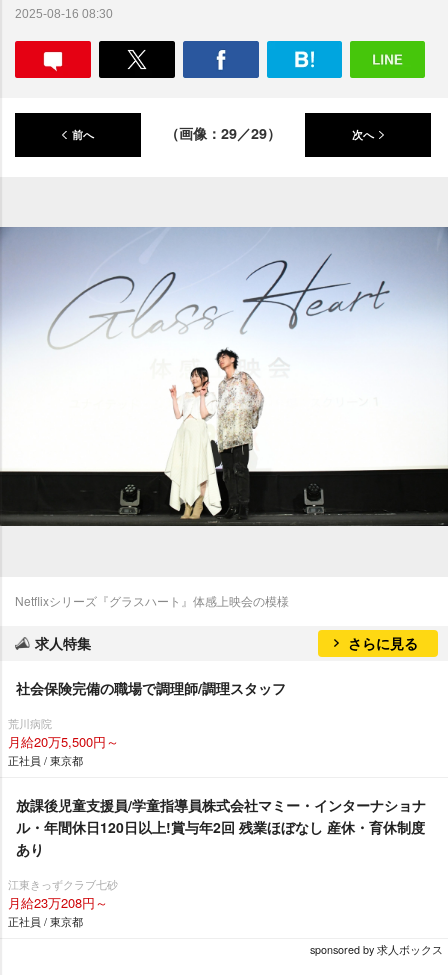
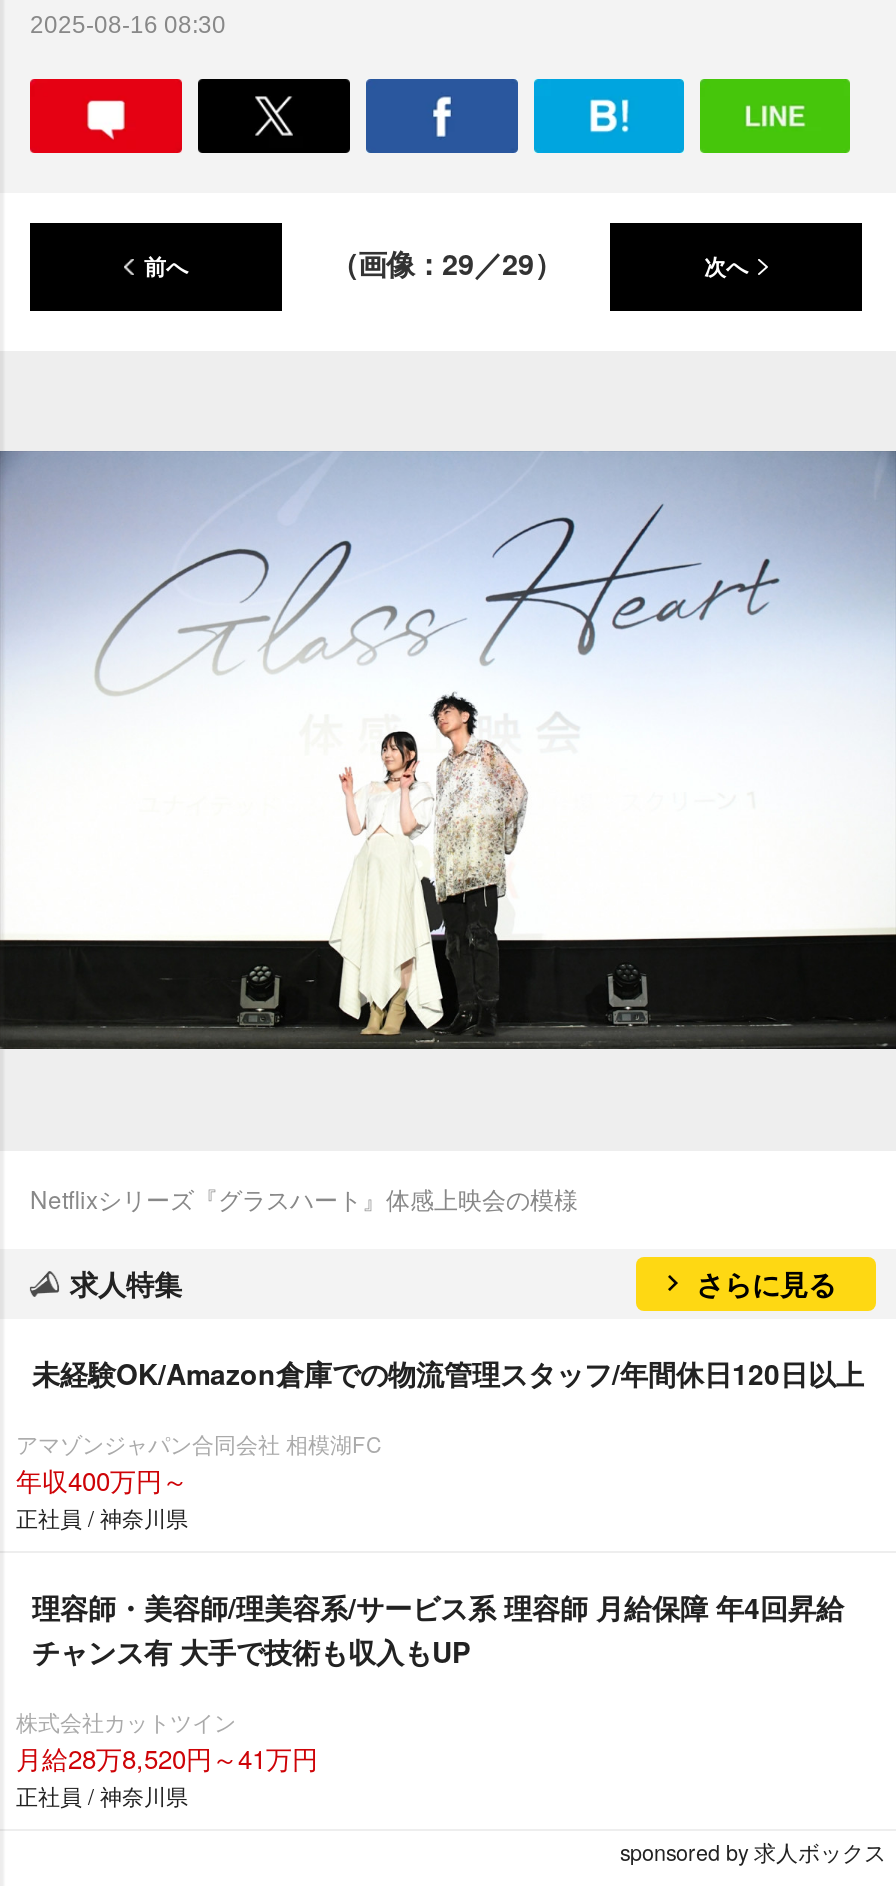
- 社会保険完備の職場で調理師/調理スタッフ
+ 未経験OK/Amazon倉庫での物流管理スタッフ/年間休日120日以上

- 荒川病院
- 月給20万5,500円～
- 正社員 / 東京都
+ アマゾンジャパン合同会社 相模湖FC
+ 年収400万円～
+ 正社員 / 神奈川県

- 放課後児童支援員/学童指導員株式会社マミー・インターナショナ
- ル・年間休日120日以上!賞与年2回 残業ほぼなし 産休・育休制度
- あり
+ 理容師・美容師/理美容系/サービス系 理容師 月給保障 年4回昇給
+ チャンス有 大手で技術も収入もUP

- 江東きっずクラブ七砂
- 月給23万208円～
- 正社員 / 東京都
+ 株式会社カットツイン
+ 月給28万8,520円～41万円
+ 正社員 / 神奈川県
